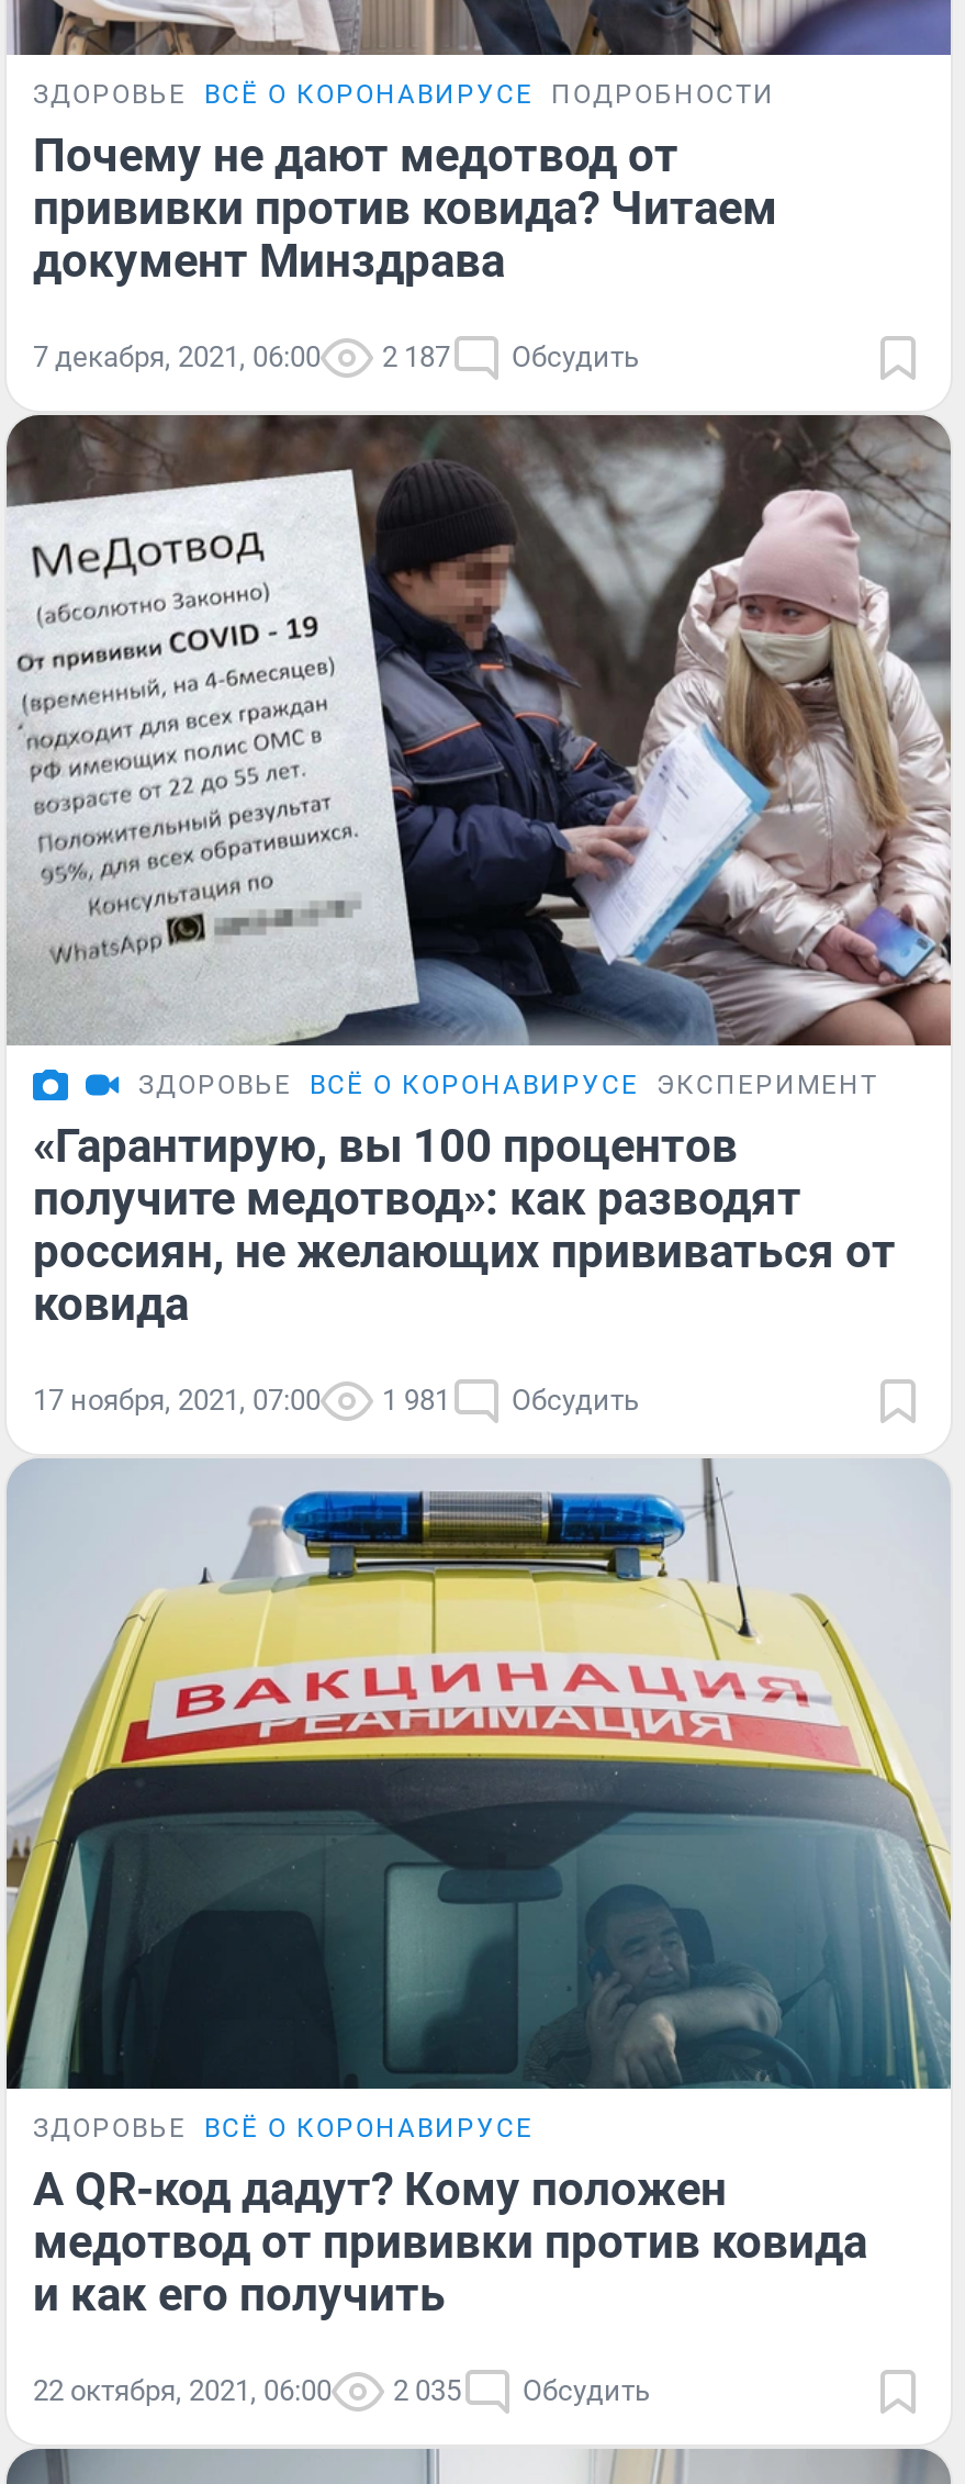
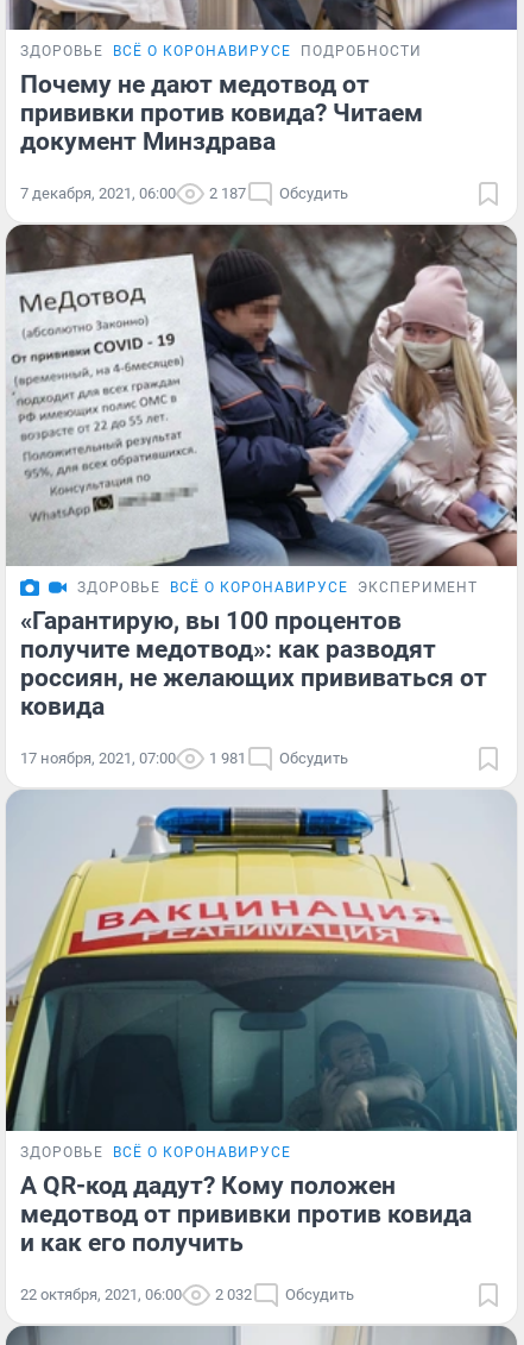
- 22 октября, 2021, 06:00 2 035 Обсудить
+ 22 октября, 2021, 06:00 2 032 Обсудить
